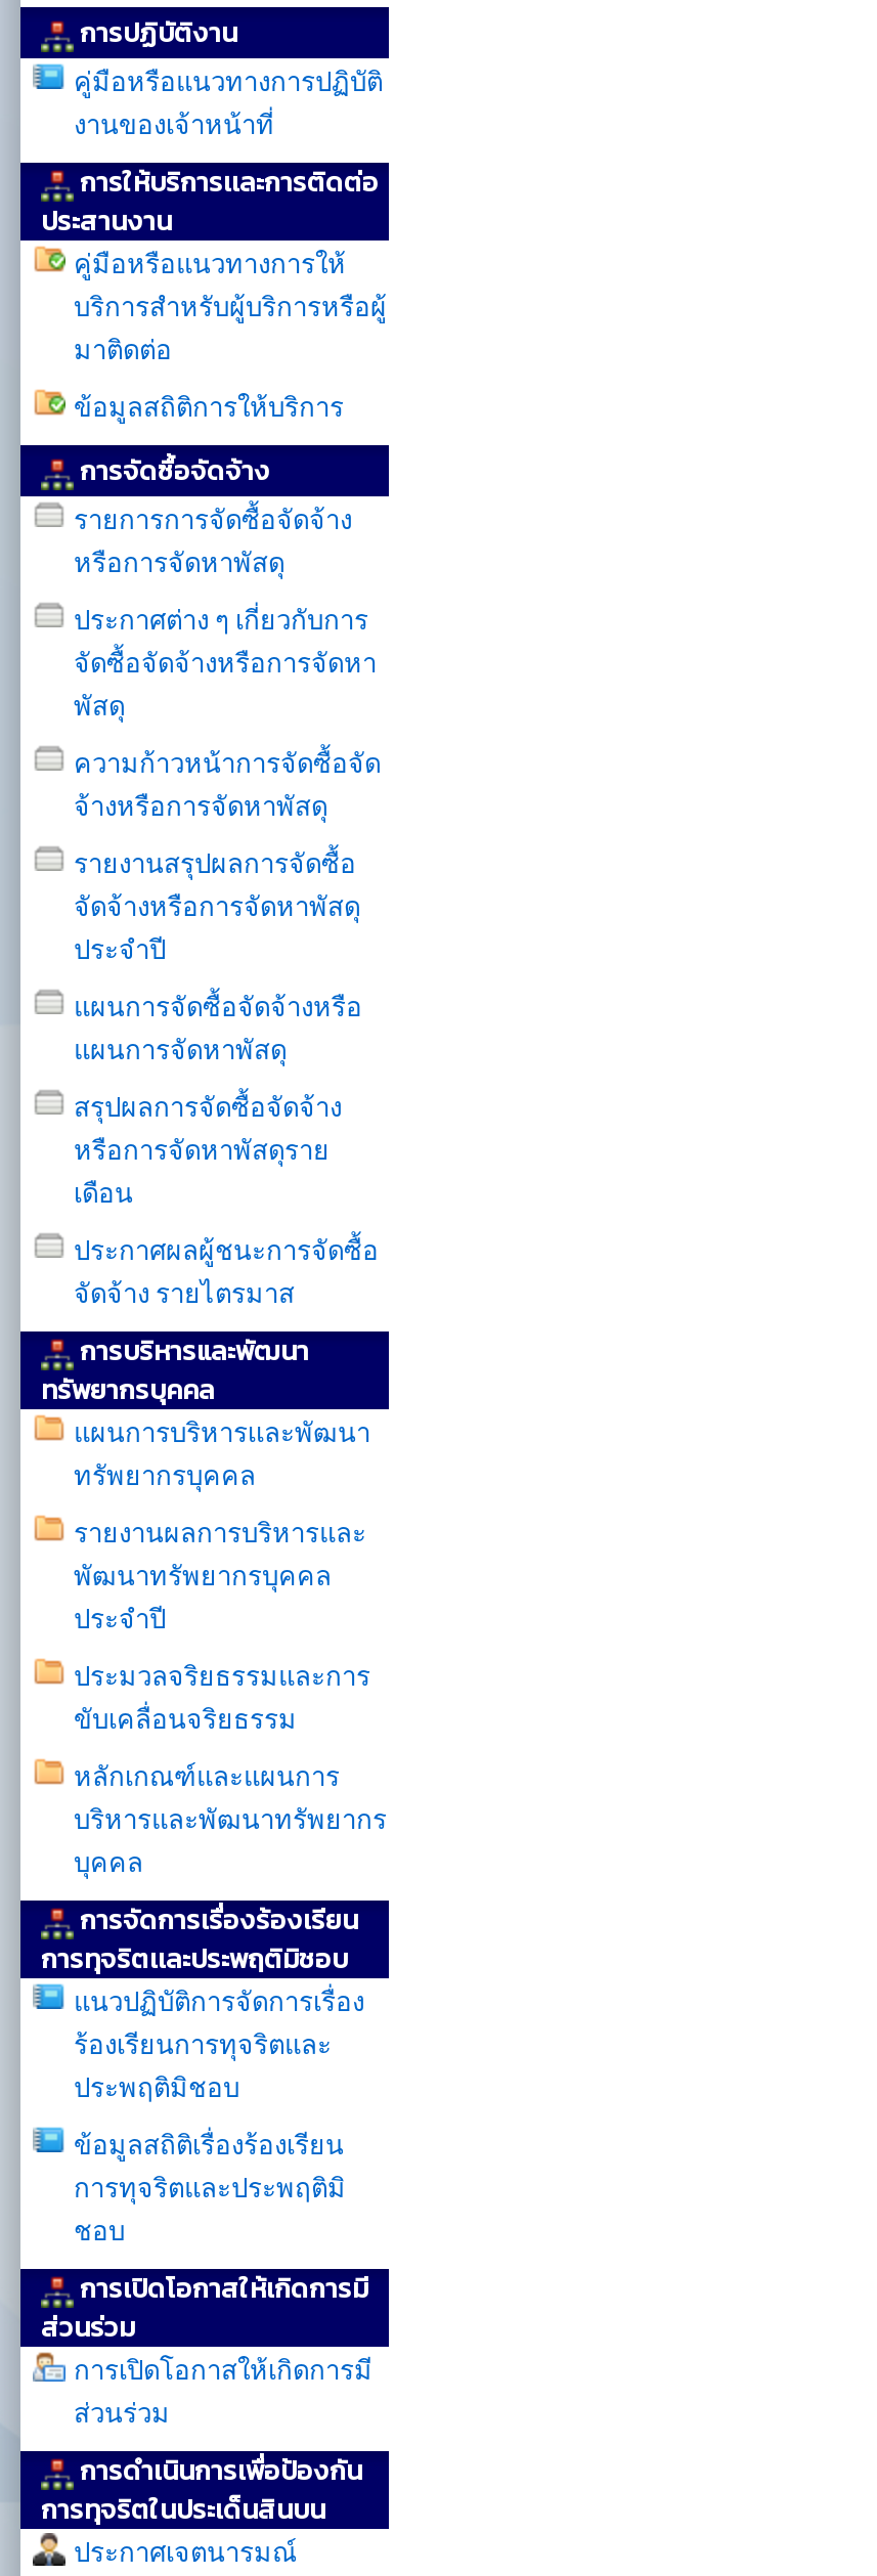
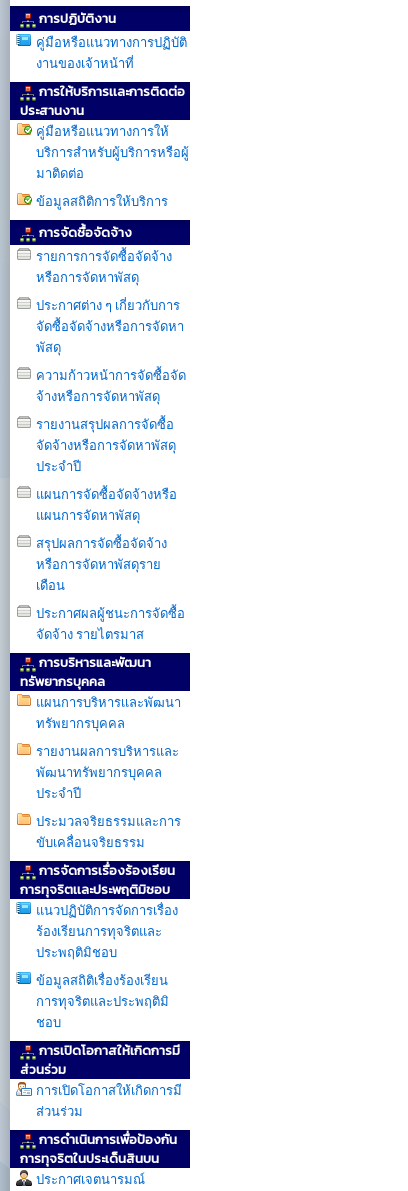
- หลักเกณฑ์และแผนการ
- บริหารและพัฒนาทรัพยากร
- บุคคล
